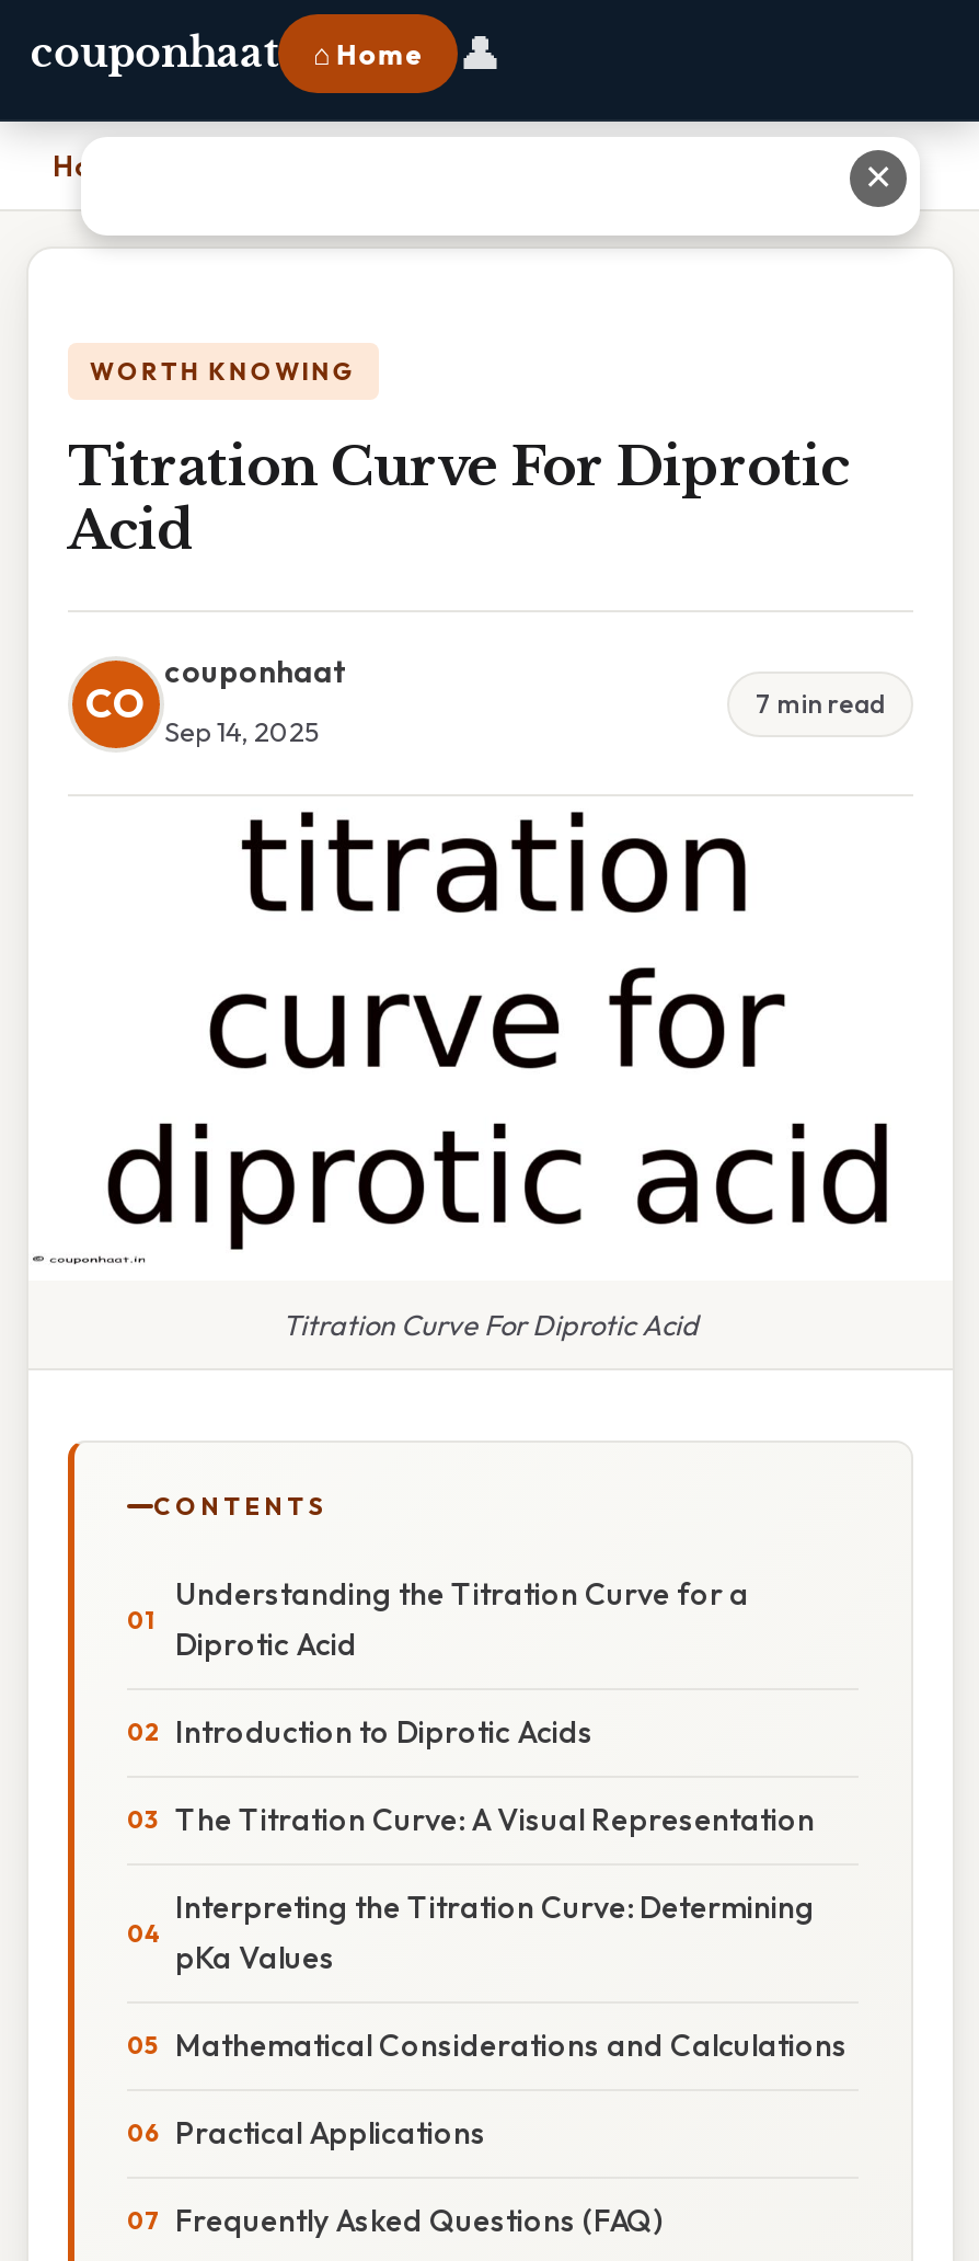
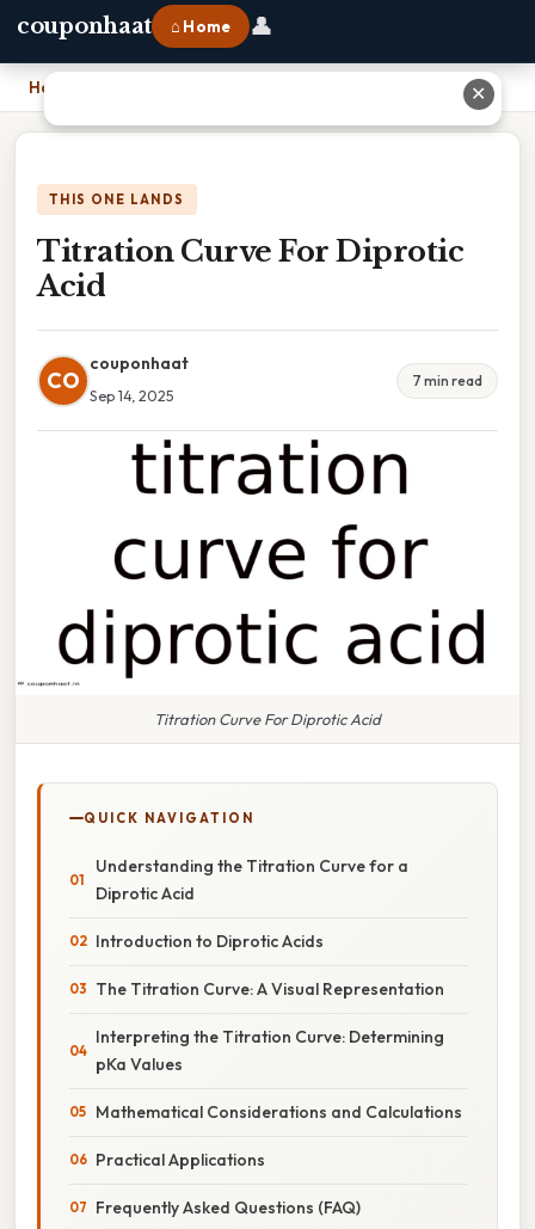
- WORTH KNOWING
+ THIS ONE LANDS

- CONTENTS
+ QUICK NAVIGATION
